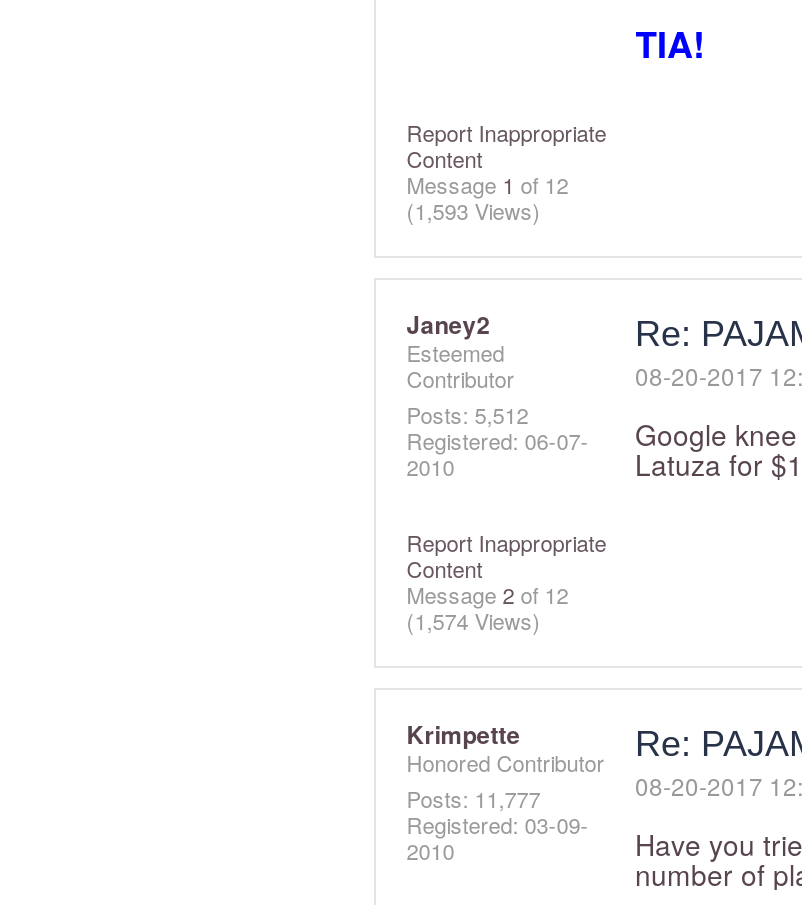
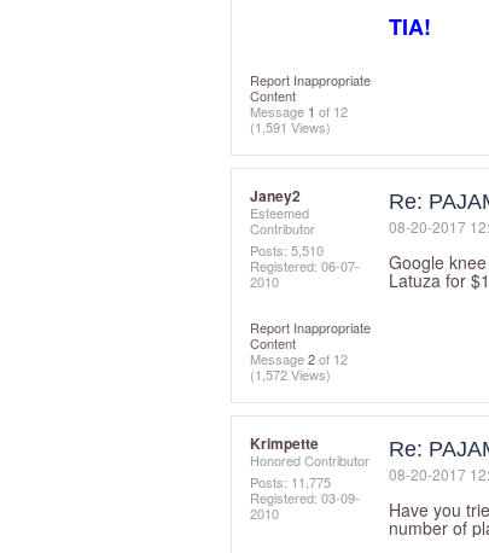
- (1,593 Views)
+ (1,591 Views)

- Posts: 5,512
+ Posts: 5,510

- (1,574 Views)
+ (1,572 Views)

- Posts: 11,777
+ Posts: 11,775
